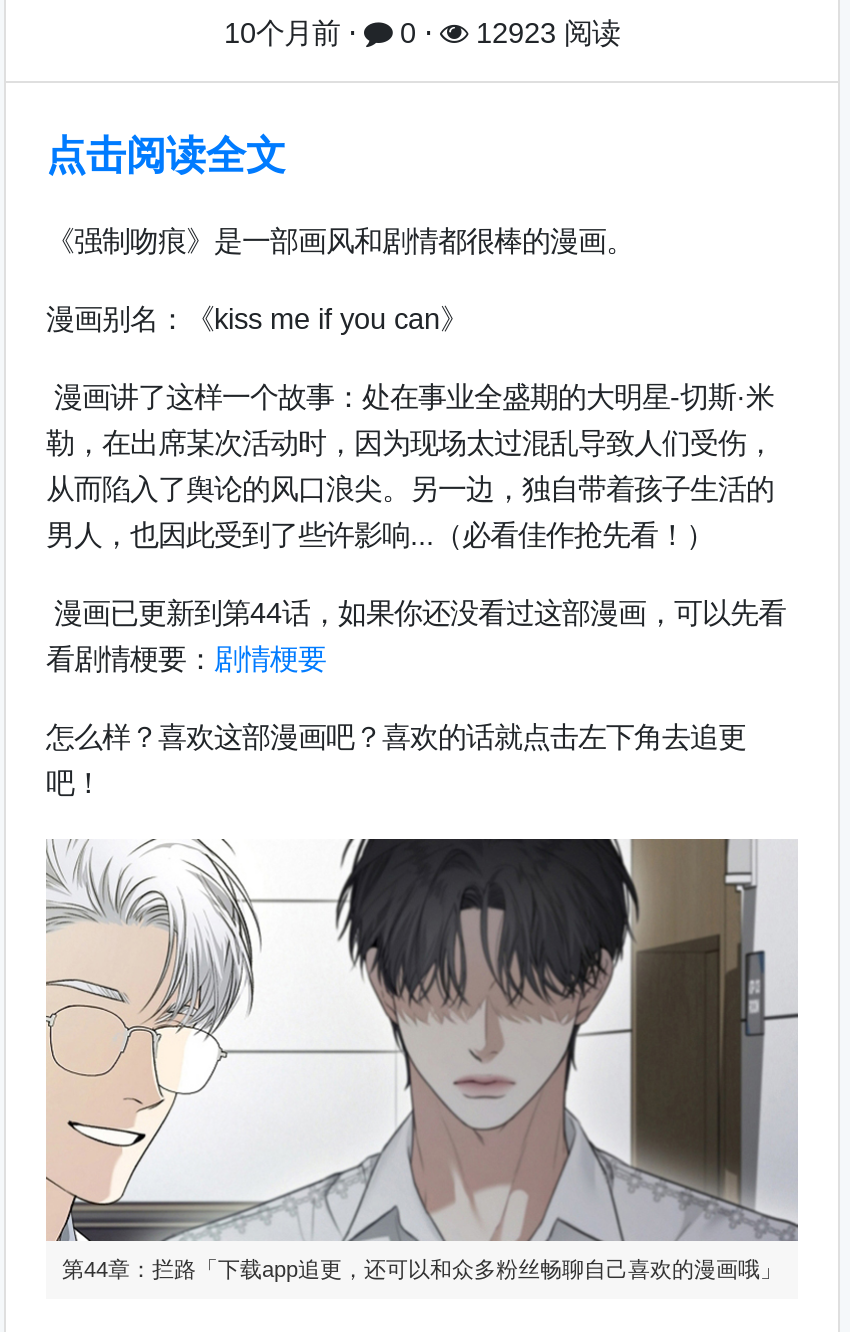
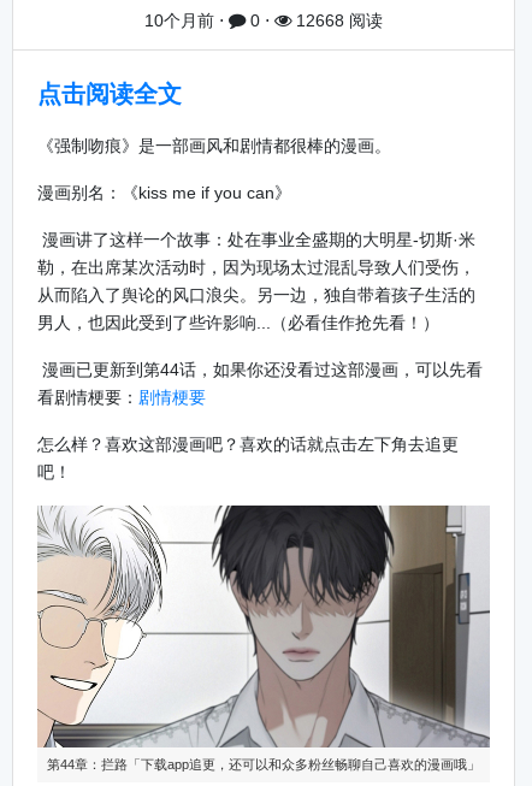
- 12923 阅读
+ 12668 阅读
